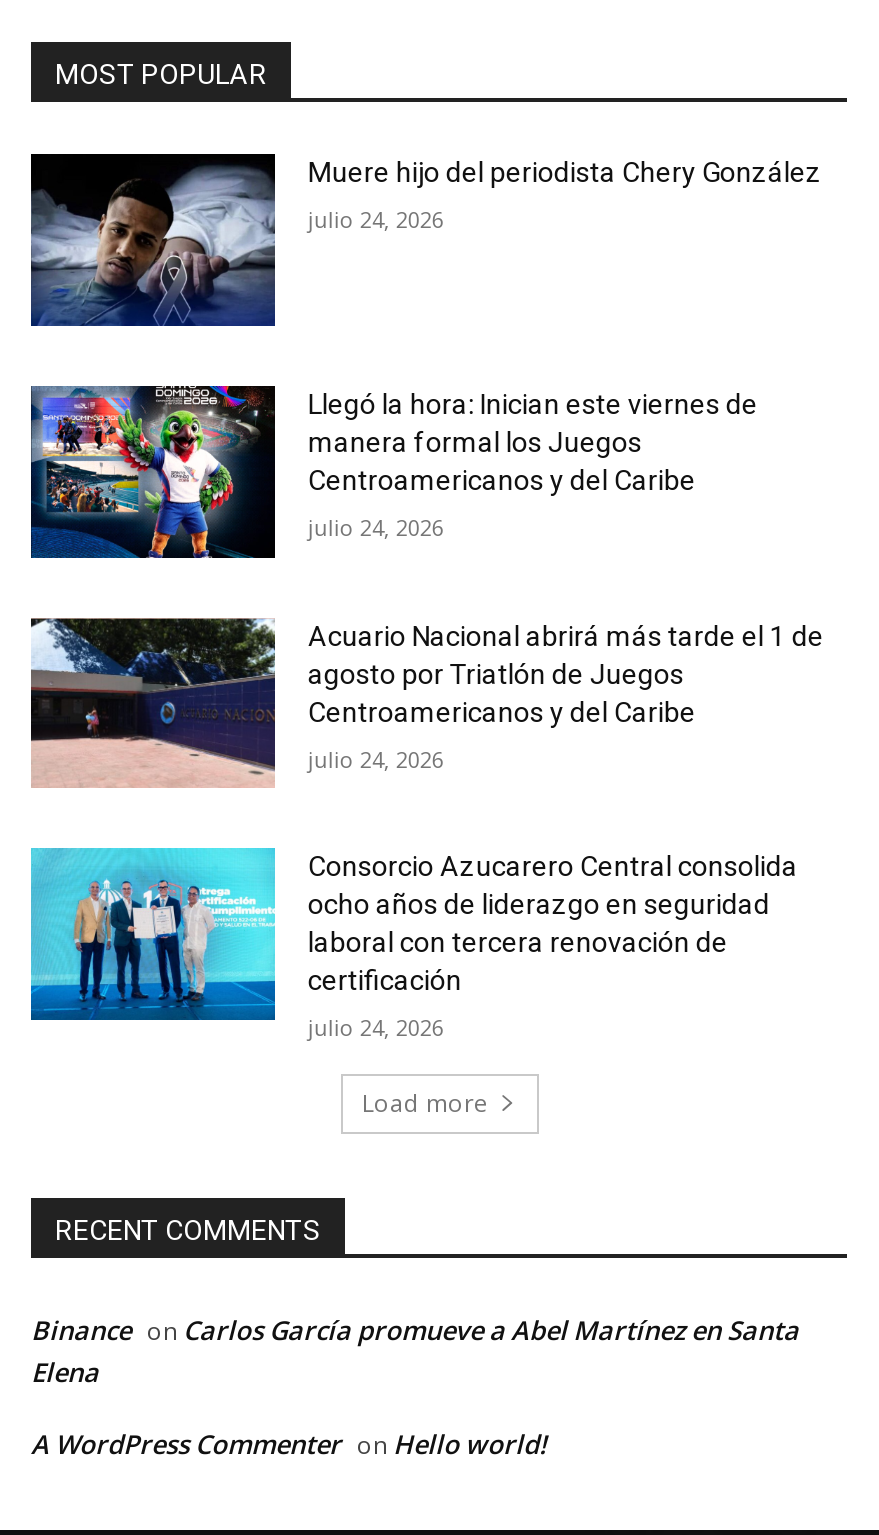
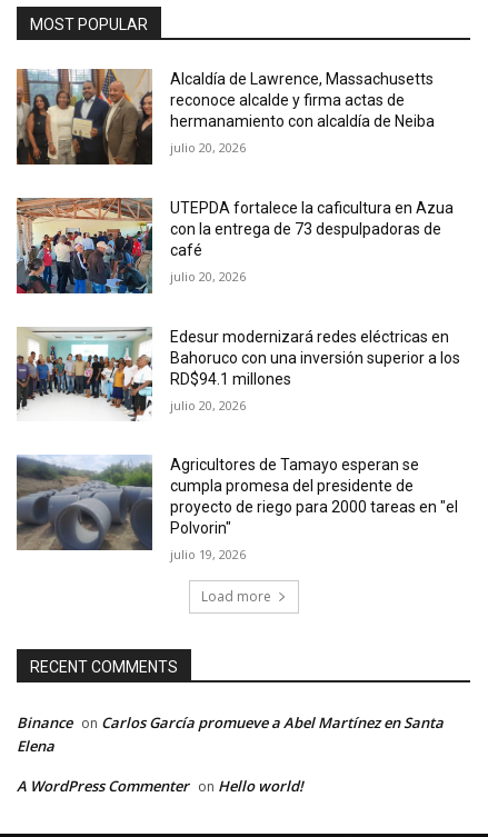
- [image]
- Muere hijo del periodista Chery González
+ [image]
+ Alcaldía de Lawrence, Massachusetts
+ reconoce alcalde y firma actas de
+ hermanamiento con alcaldía de Neiba

- julio 24, 2026
+ julio 20, 2026

- [image]
- Llegó la hora: Inician este viernes de
- manera formal los Juegos
- Centroamericanos y del Caribe
+ [image]
+ UTEPDA fortalece la caficultura en Azua
+ con la entrega de 73 despulpadoras de
+ café

- julio 24, 2026
+ julio 20, 2026

- [image]
- Acuario Nacional abrirá más tarde el 1 de
- agosto por Triatlón de Juegos
- Centroamericanos y del Caribe
+ [image]
+ Edesur modernizará redes eléctricas en
+ Bahoruco con una inversión superior a los
+ RD$94.1 millones

- julio 24, 2026
+ julio 20, 2026

- [image]
- Consorcio Azucarero Central consolida
- ocho años de liderazgo en seguridad
- laboral con tercera renovación de
- certificación
+ [image]
+ Agricultores de Tamayo esperan se
+ cumpla promesa del presidente de
+ proyecto de riego para 2000 tareas en "el
+ Polvorin"

- julio 24, 2026
+ julio 19, 2026
